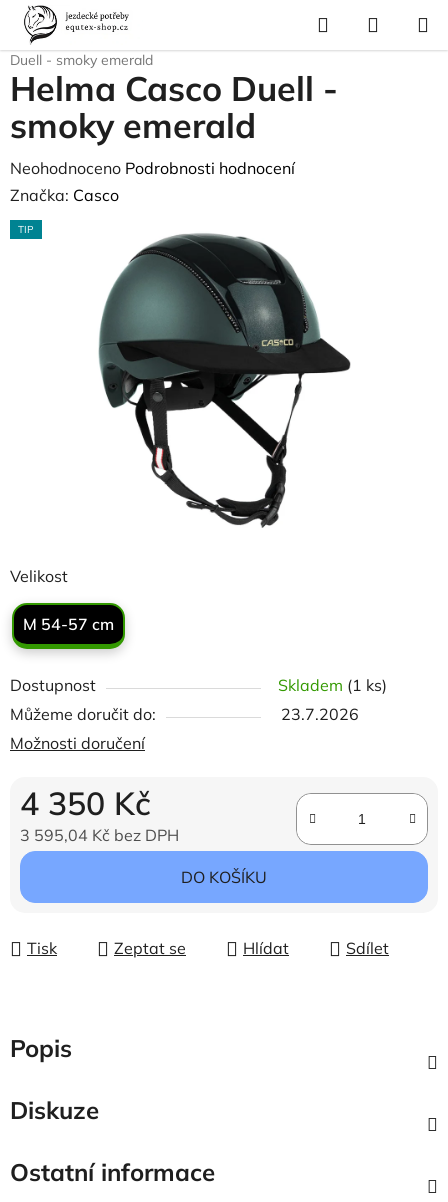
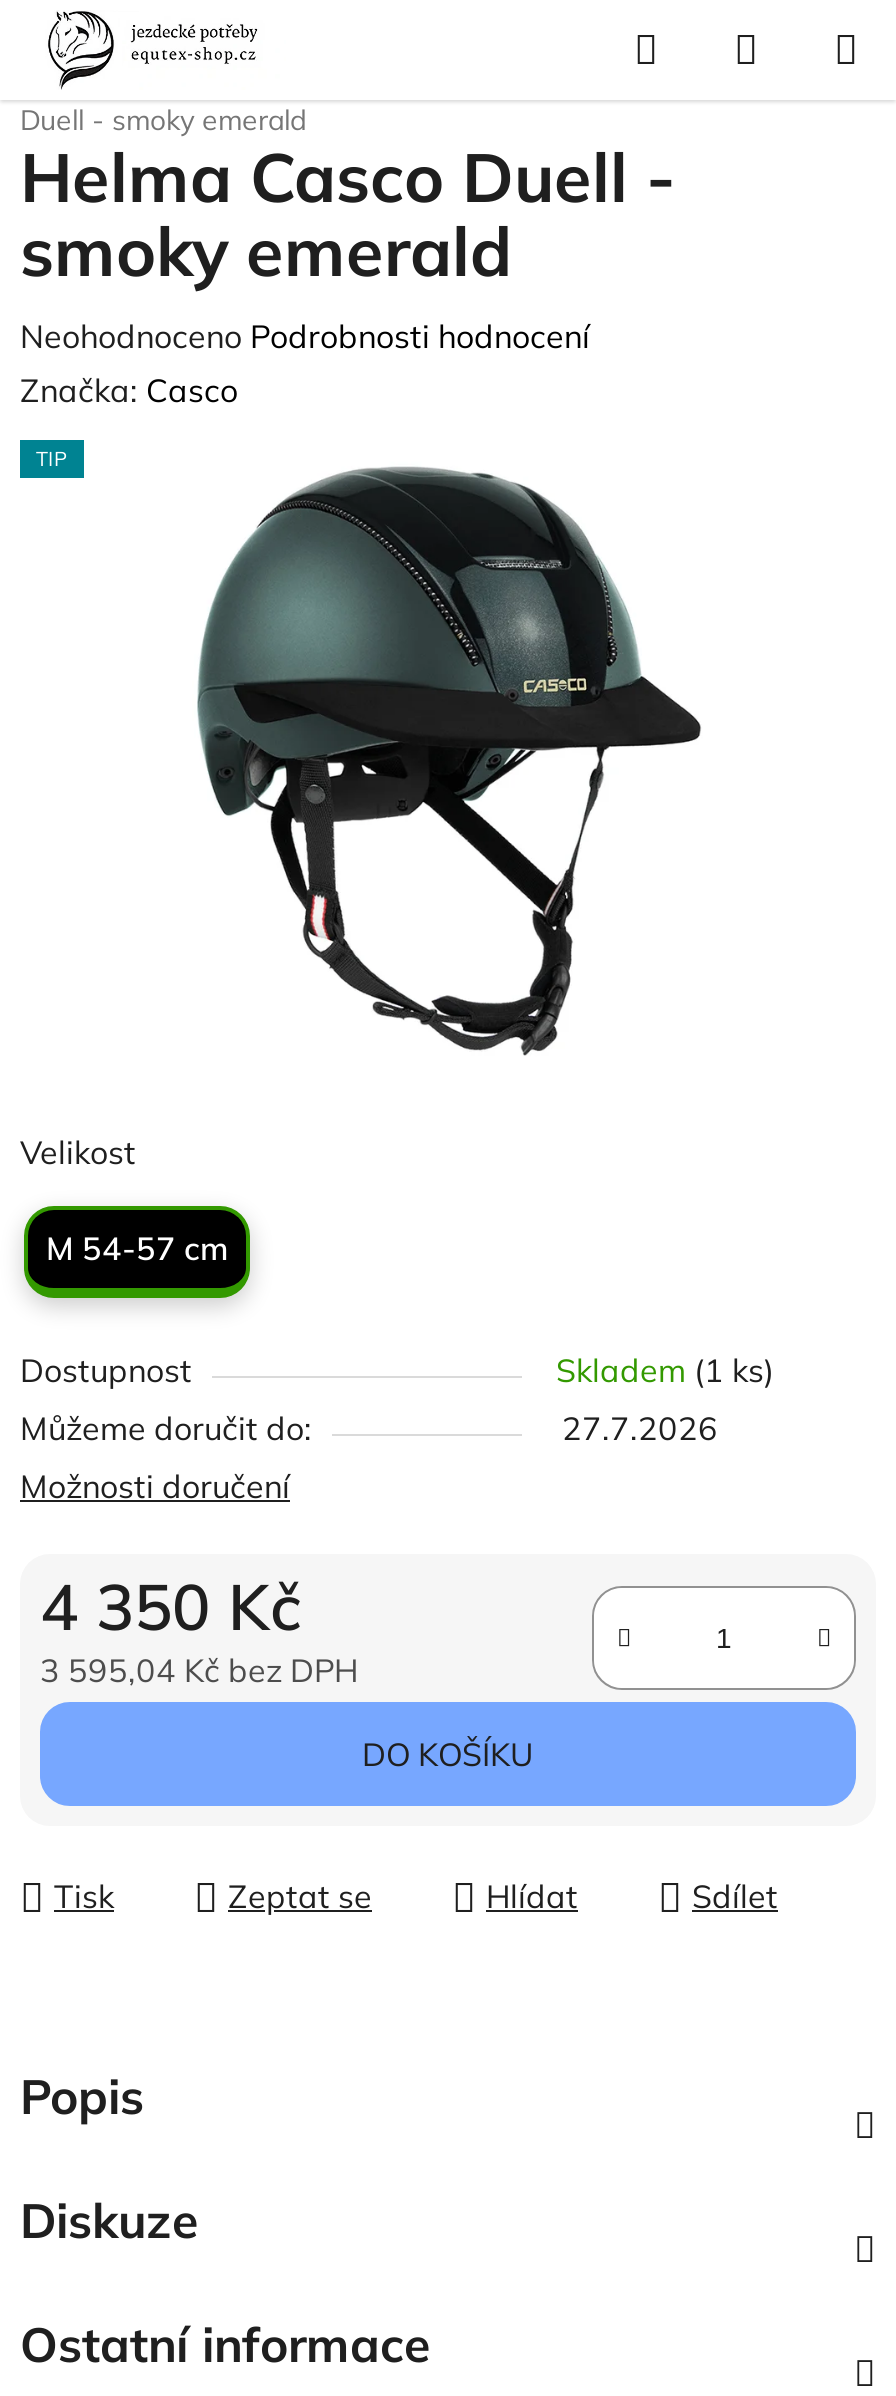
- 23.7.2026
+ 27.7.2026
